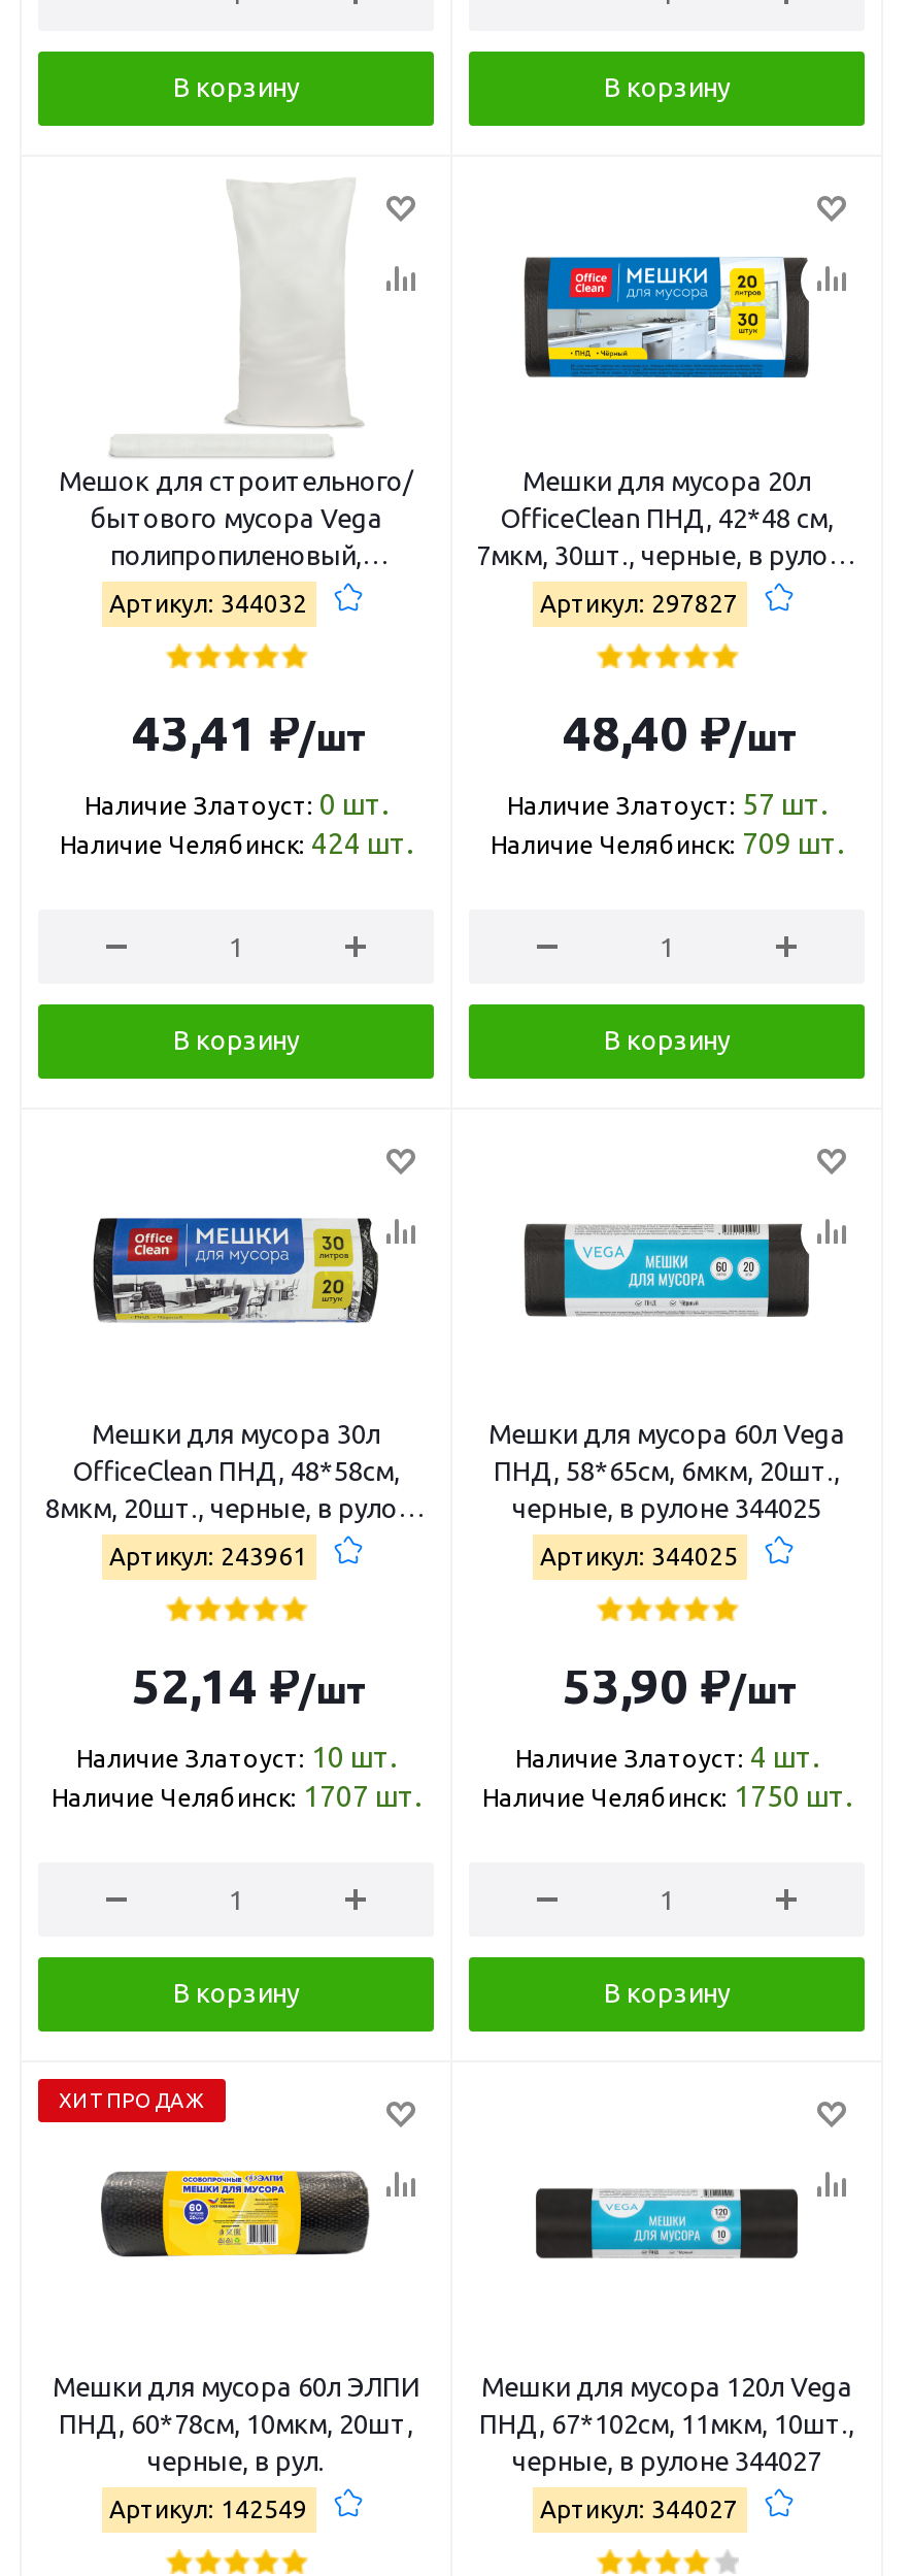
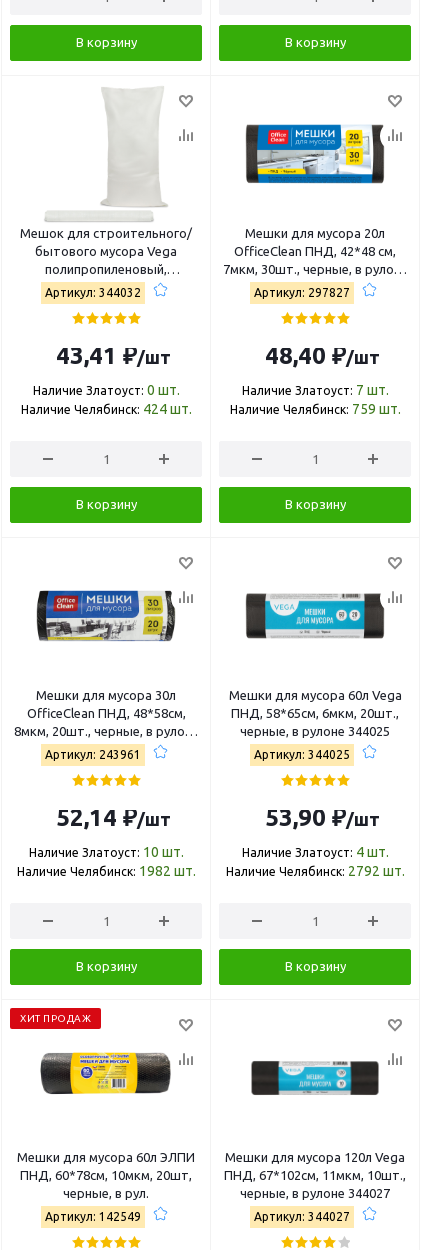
- Наличие Златоуст: 57 шт.
+ Наличие Златоуст: 7 шт.

- Наличие Челябинск: 709 шт.
+ Наличие Челябинск: 759 шт.

- Наличие Челябинск: 1707 шт.
+ Наличие Челябинск: 1982 шт.

- Наличие Челябинск: 1750 шт.
+ Наличие Челябинск: 2792 шт.
